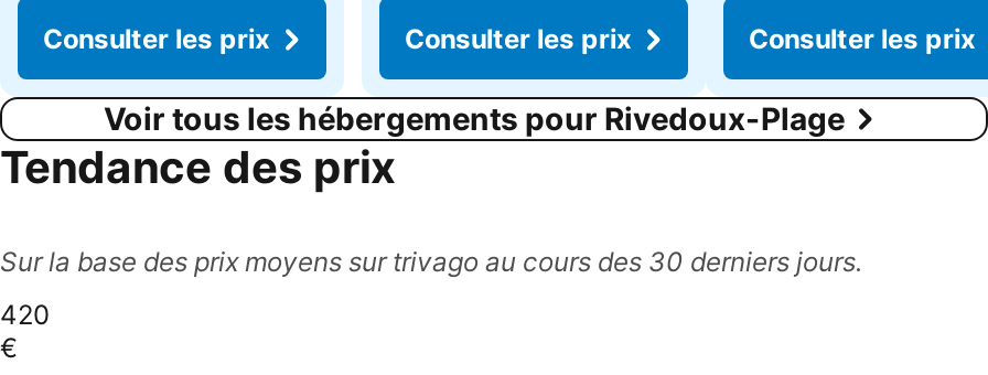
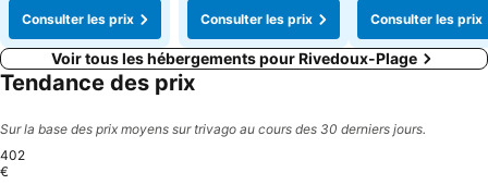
- 420
+ 402
